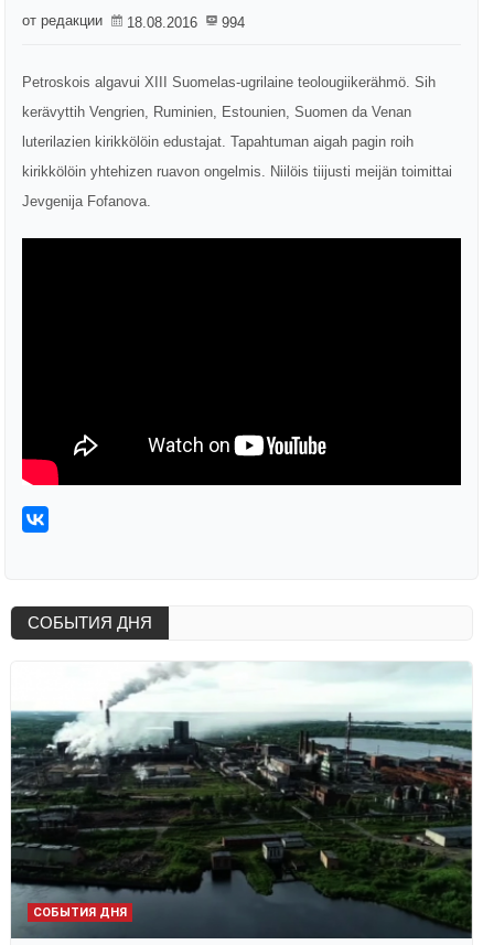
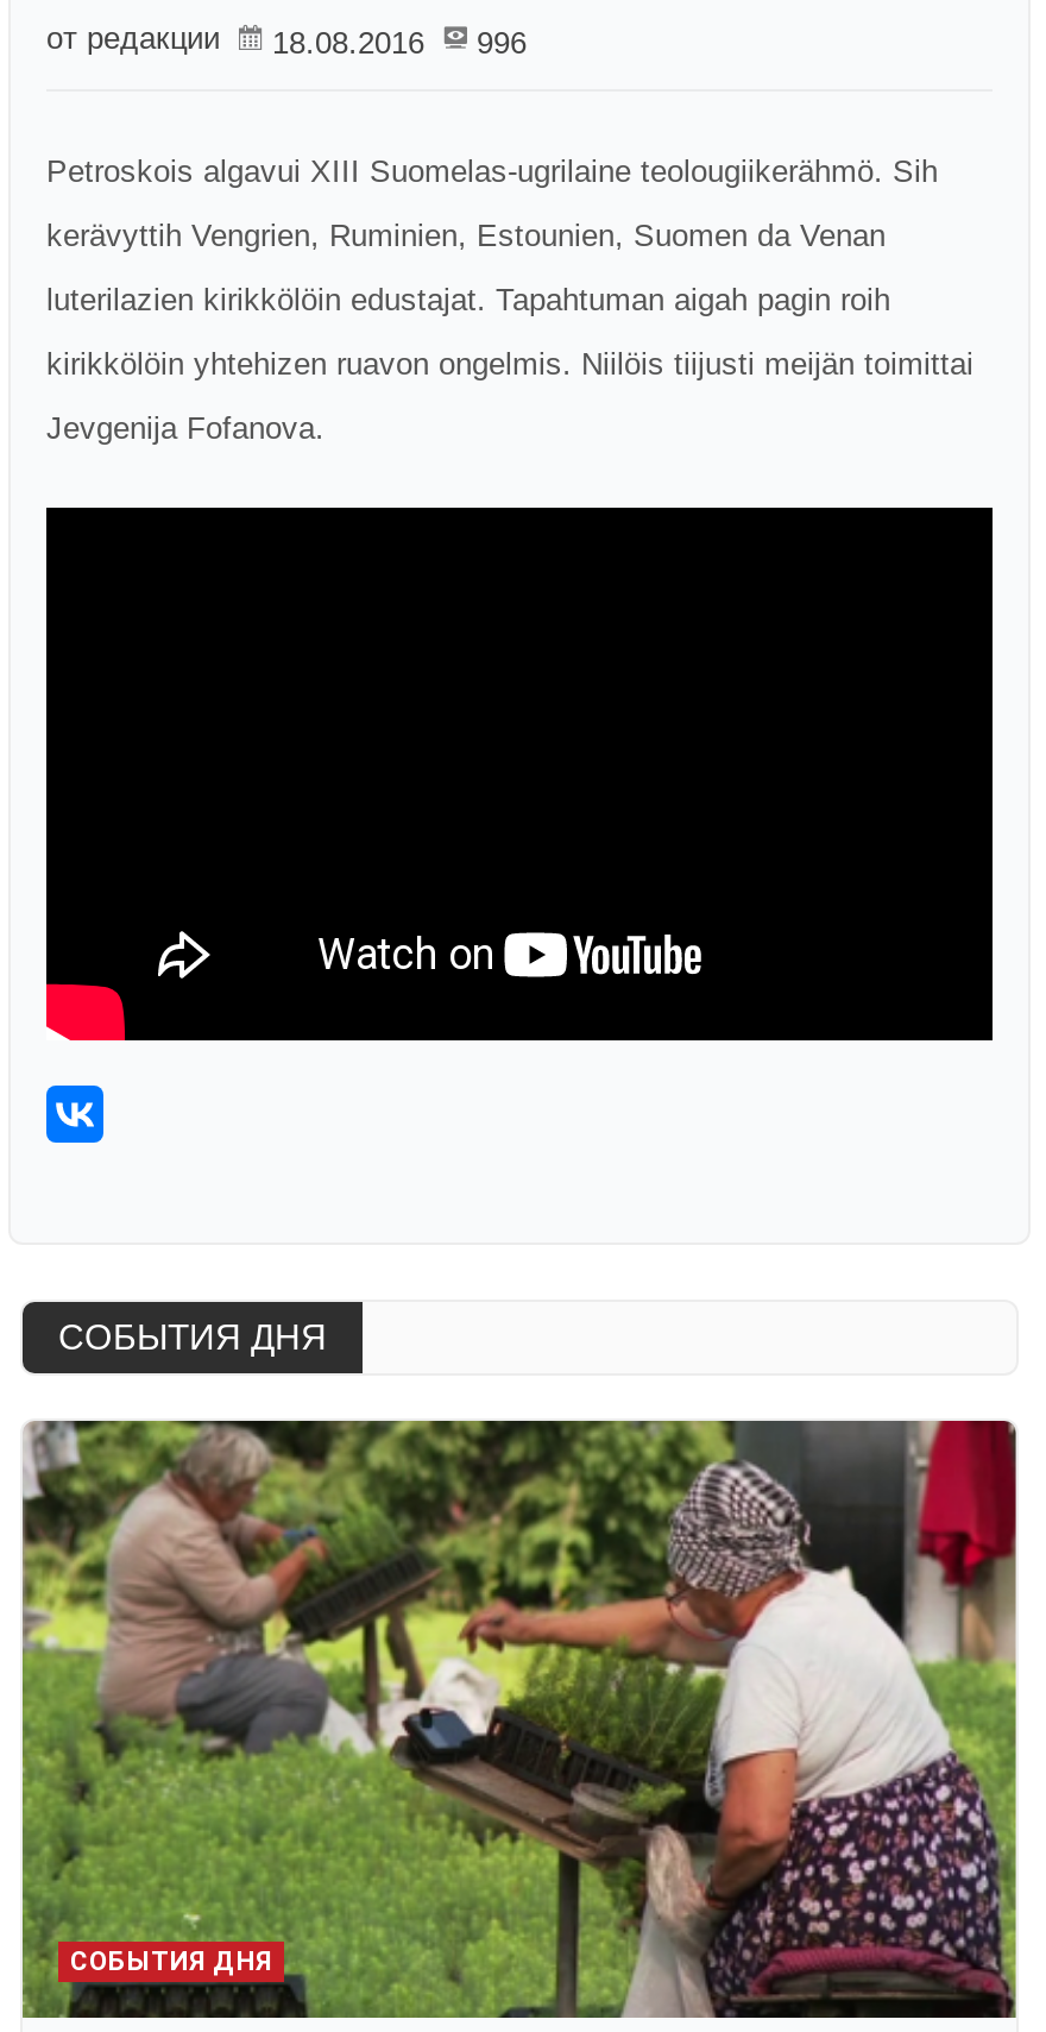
- от редакции 18.08.2016 994
+ от редакции 18.08.2016 996

- [image]
+ [image]
